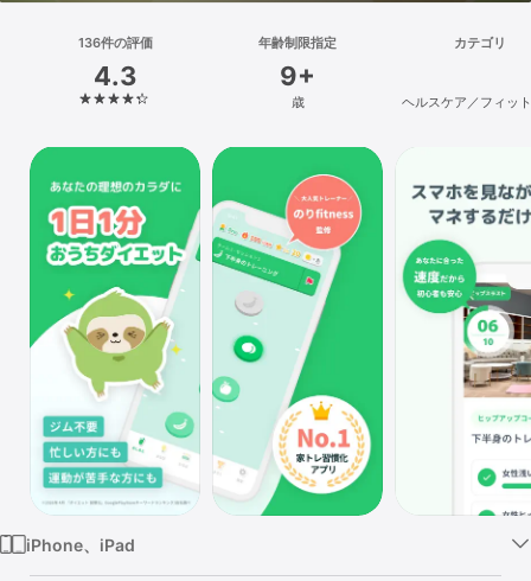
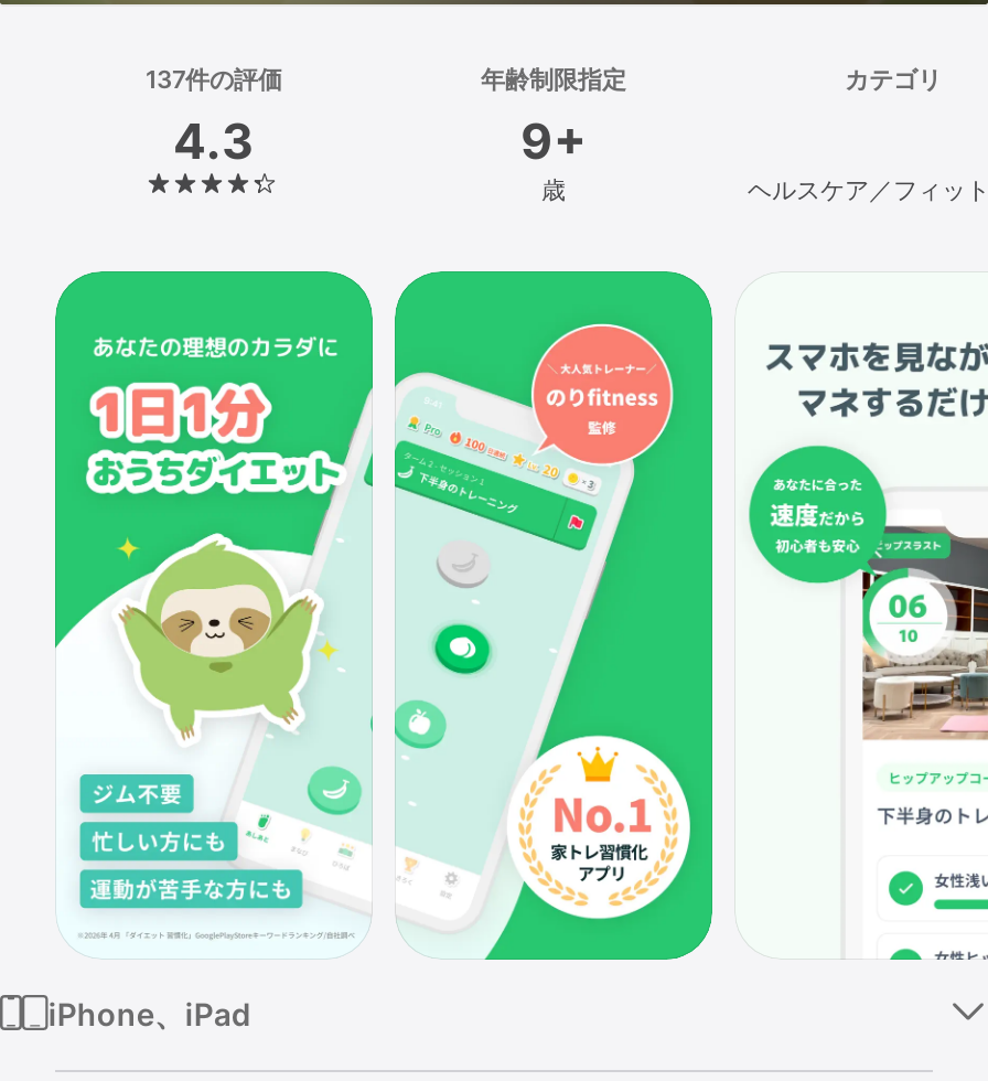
- 136件の評価
+ 137件の評価
